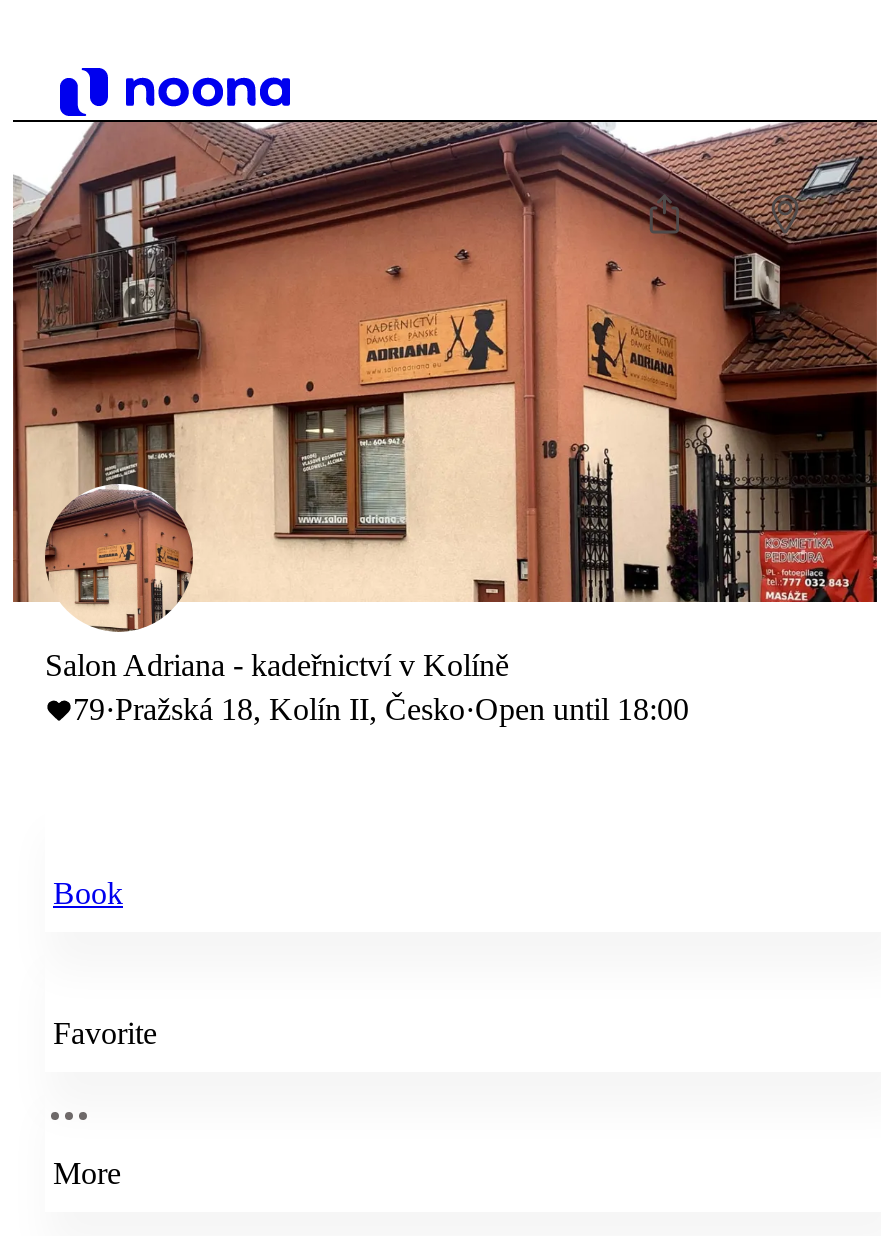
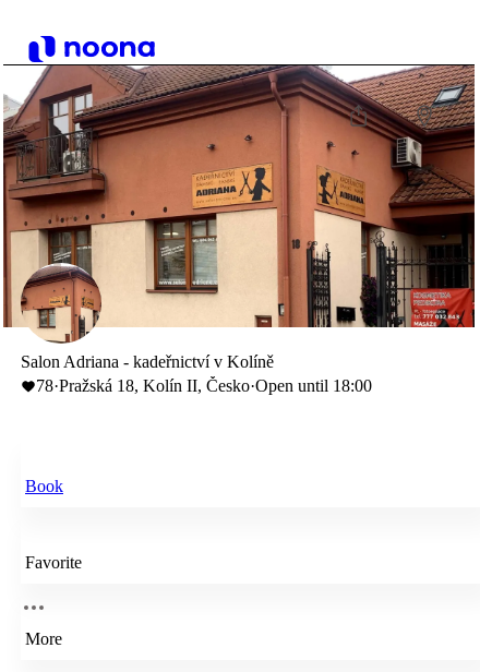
- 79·Pražská 18, Kolín II, Česko·Open until 18:00
+ 78·Pražská 18, Kolín II, Česko·Open until 18:00
